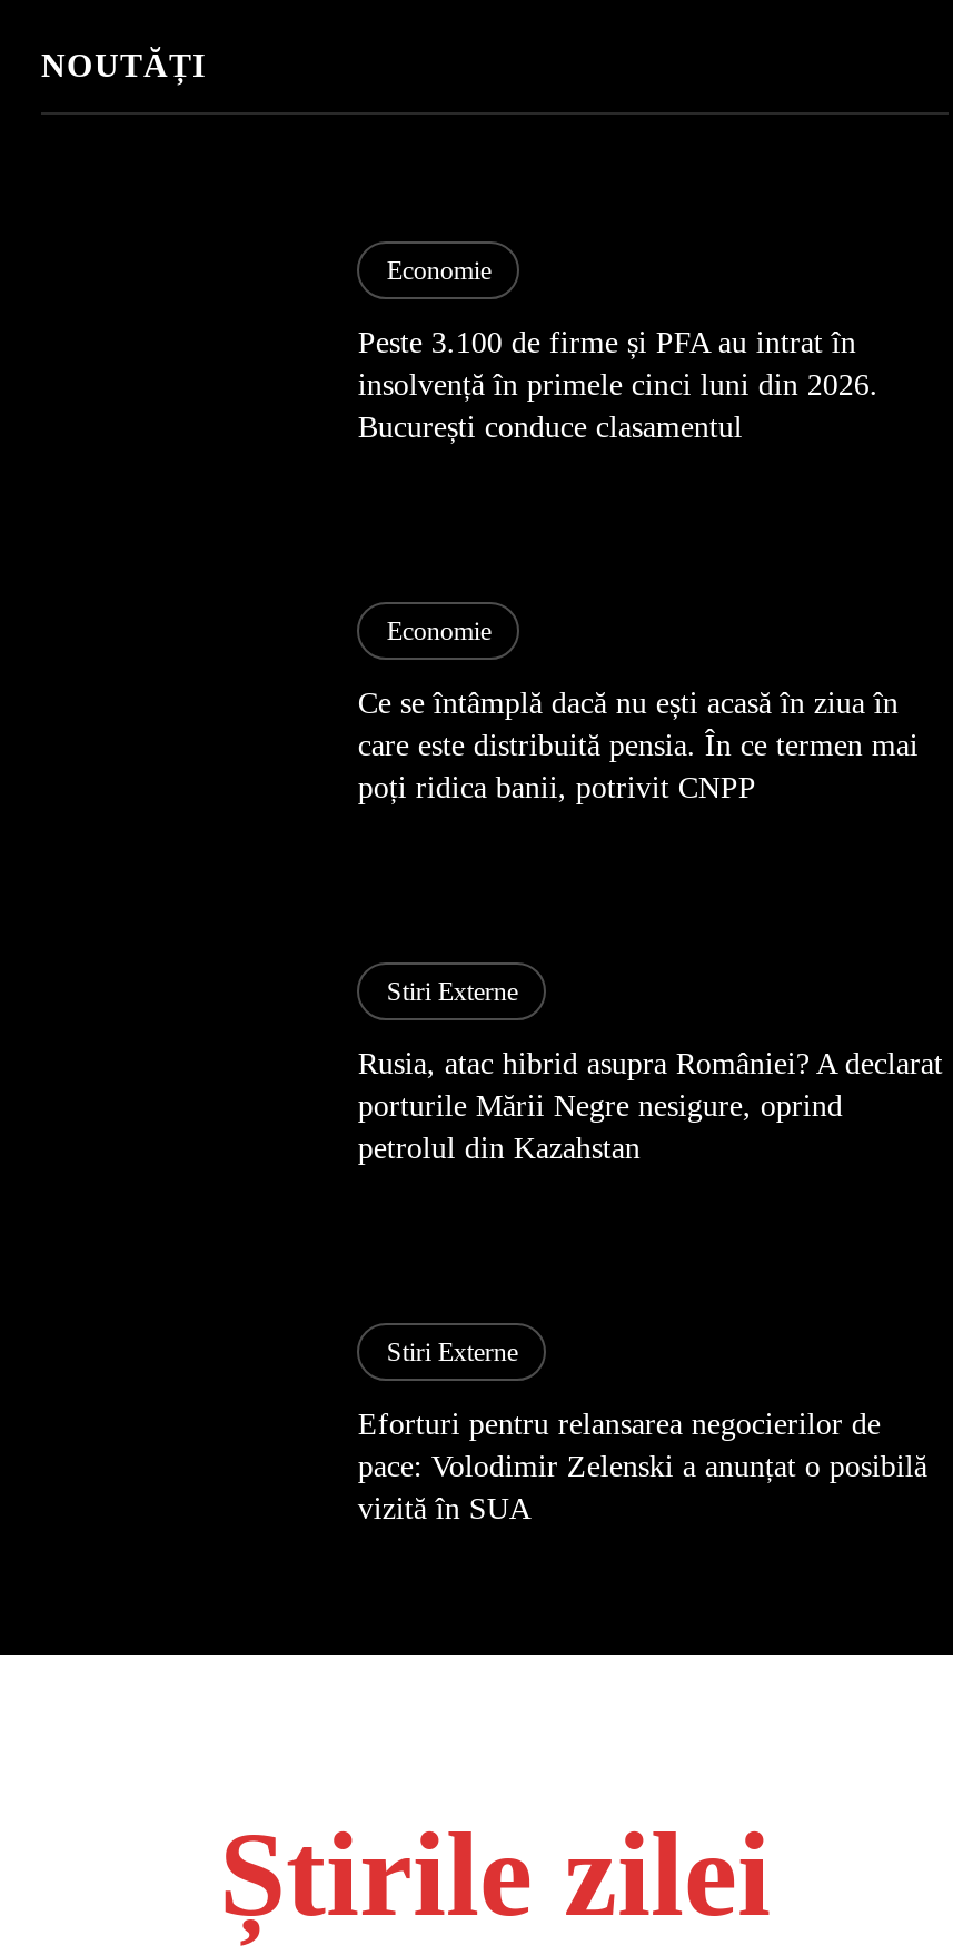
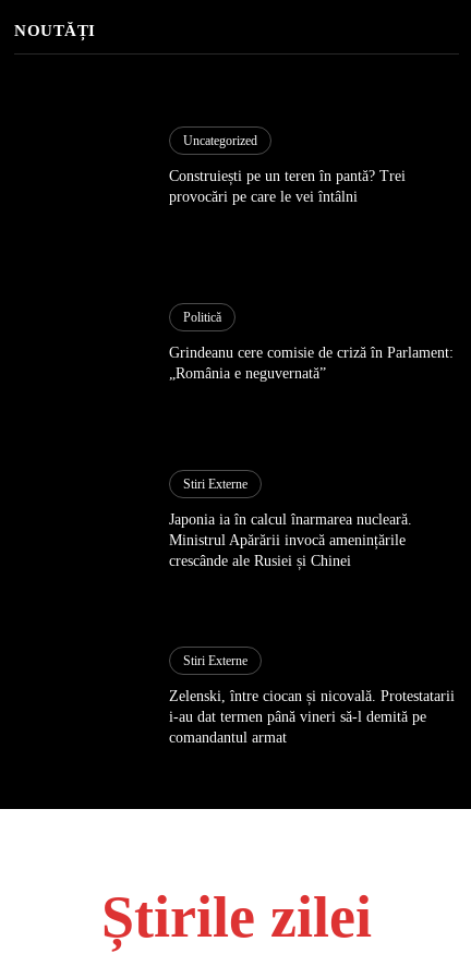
- Economie
+ Uncategorized

- Peste 3.100 de firme și PFA au intrat în
- insolvență în primele cinci luni din 2026.
- București conduce clasamentul
+ Construiești pe un teren în pantă? Trei
+ provocări pe care le vei întâlni

- Economie
+ Politică

- Ce se întâmplă dacă nu ești acasă în ziua în
- care este distribuită pensia. În ce termen mai
- poți ridica banii, potrivit CNPP
+ Grindeanu cere comisie de criză în Parlament:
+ „România e neguvernată”

- Rusia, atac hibrid asupra României? A declarat
- porturile Mării Negre nesigure, oprind
- petrolul din Kazahstan
+ Japonia ia în calcul înarmarea nucleară.
+ Ministrul Apărării invocă amenințările
+ crescânde ale Rusiei și Chinei

- Eforturi pentru relansarea negocierilor de
- pace: Volodimir Zelenski a anunțat o posibilă
- vizită în SUA
+ Zelenski, între ciocan și nicovală. Protestatarii
+ i-au dat termen până vineri să-l demită pe
+ comandantul armat
